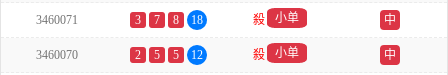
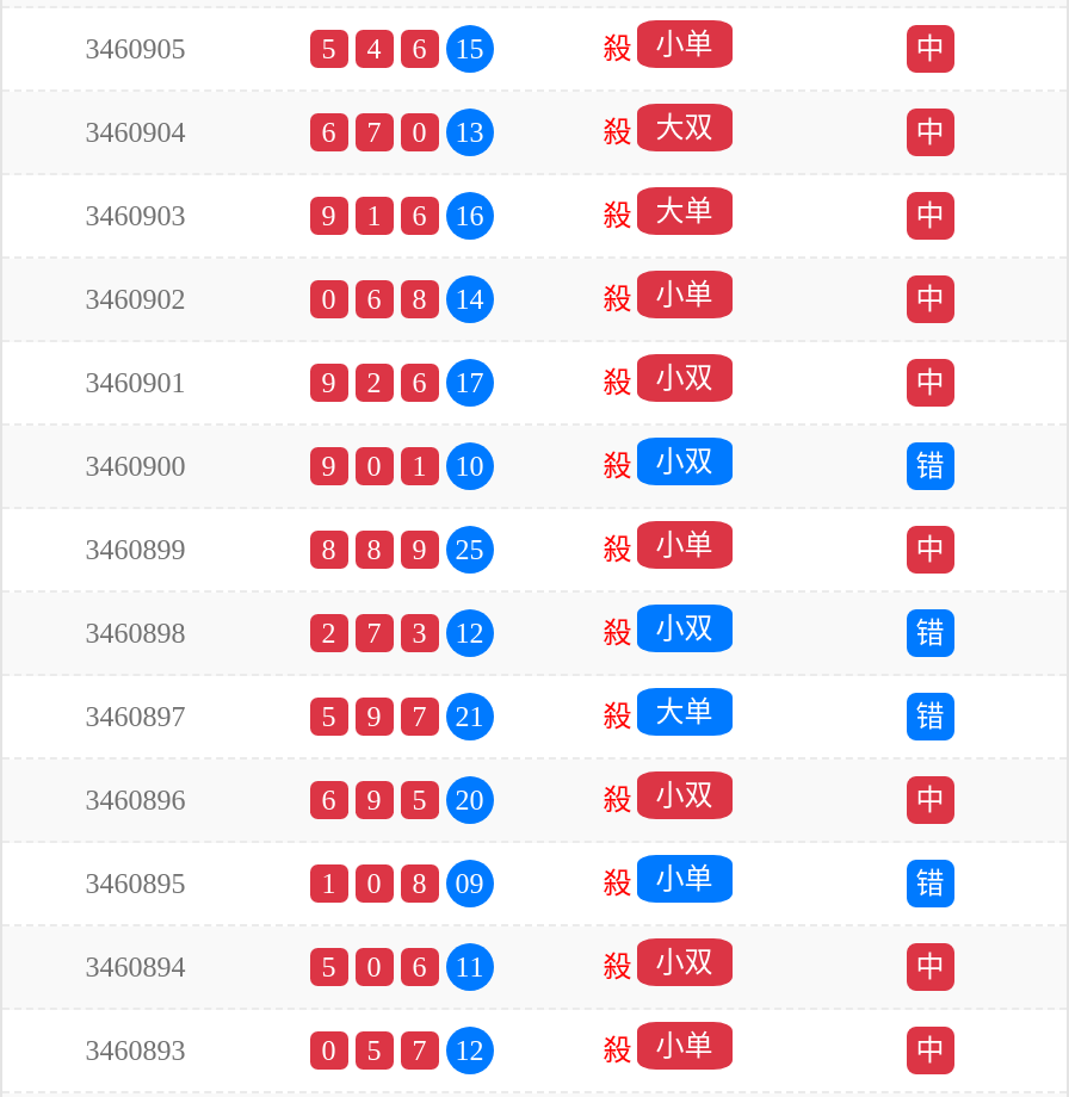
- 3460071
+ 3460905

- 3
+ 5

- 7
+ 4

- 8
+ 6

- 18
+ 15

+ 6
+ 17
+ 殺
+ 小双
+ 中
+ 3460900
+ 9
+ 0
+ 1
+ 10
+ 殺
+ 小双
+ 错
+ 3460899
+ 8
+ 8
+ 9
+ 25
+ 殺
+ 小单
+ 中
+ 3460898
+ 2
+ 7
+ 3
+ 12
+ 殺
+ 小双
+ 错
+ 3460897

- 3460070
+ 3460904
+ 6
+ 7
+ 0
+ 13
+ 殺
+ 大双
+ 中
+ 3460903
+ 9
+ 1
+ 6
+ 16
+ 殺
+ 大单
+ 中
+ 3460902
+ 0
+ 6
+ 8
+ 14
+ 殺
+ 小单
+ 中
+ 3460901
+ 9

+ 9
+ 7
+ 21
+ 殺
+ 大单
+ 错
+ 3460896
+ 6
+ 9

+ 20
+ 殺
+ 小双
+ 中
+ 3460895
+ 1
+ 0
+ 8
+ 09
+ 殺
+ 小单
+ 错
+ 3460894
+ 5
+ 0
+ 6
+ 11
+ 殺
+ 小双
+ 中
+ 3460893
+ 0
+ 5
+ 7
